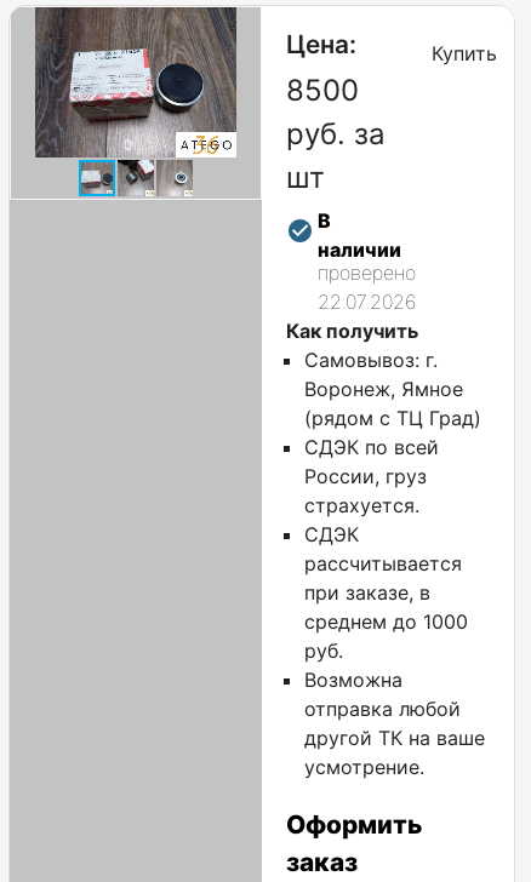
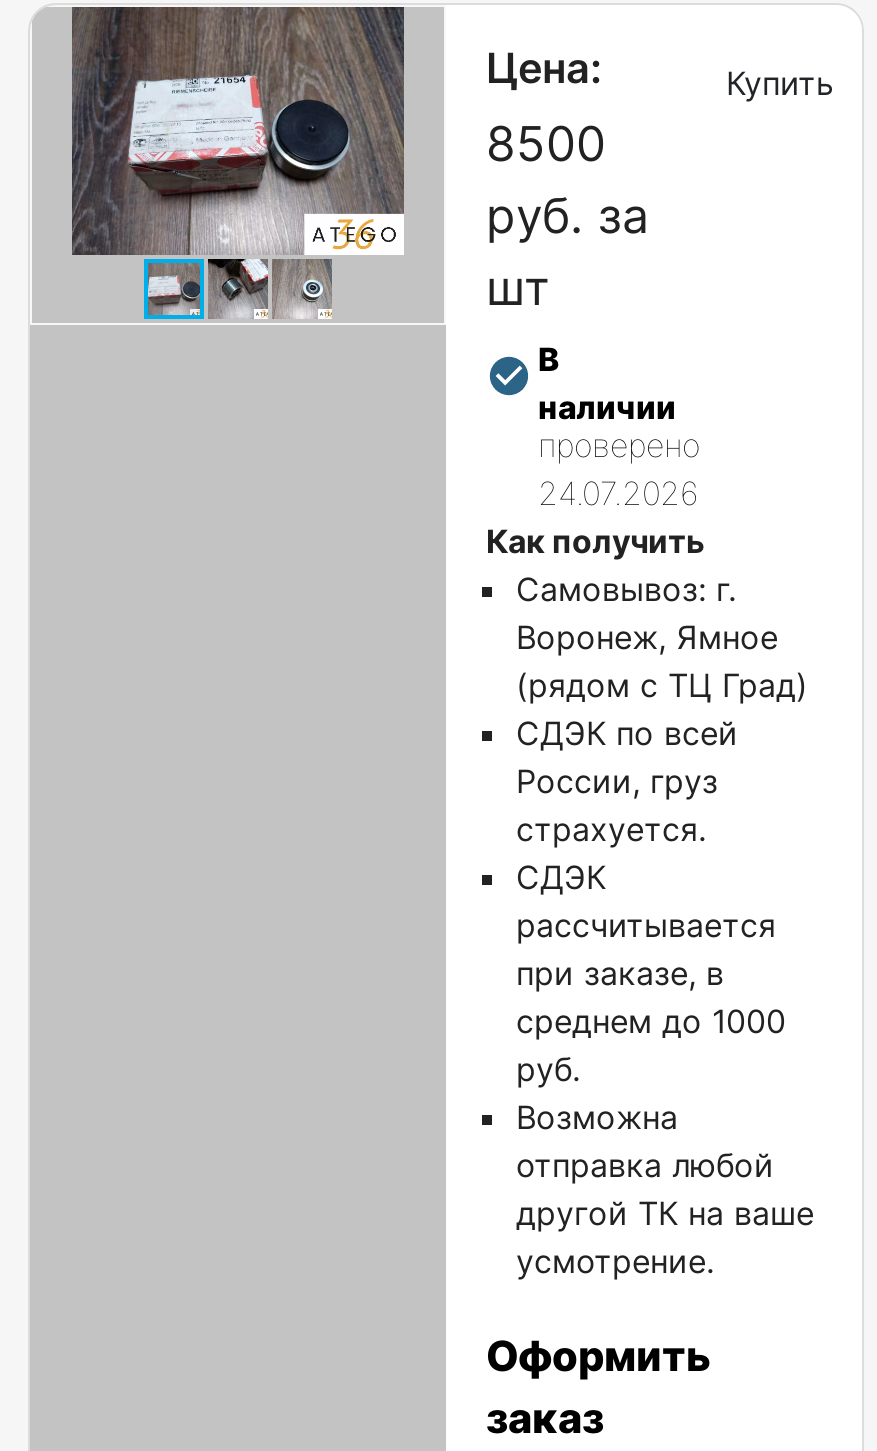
- 22.07.2026
+ 24.07.2026
